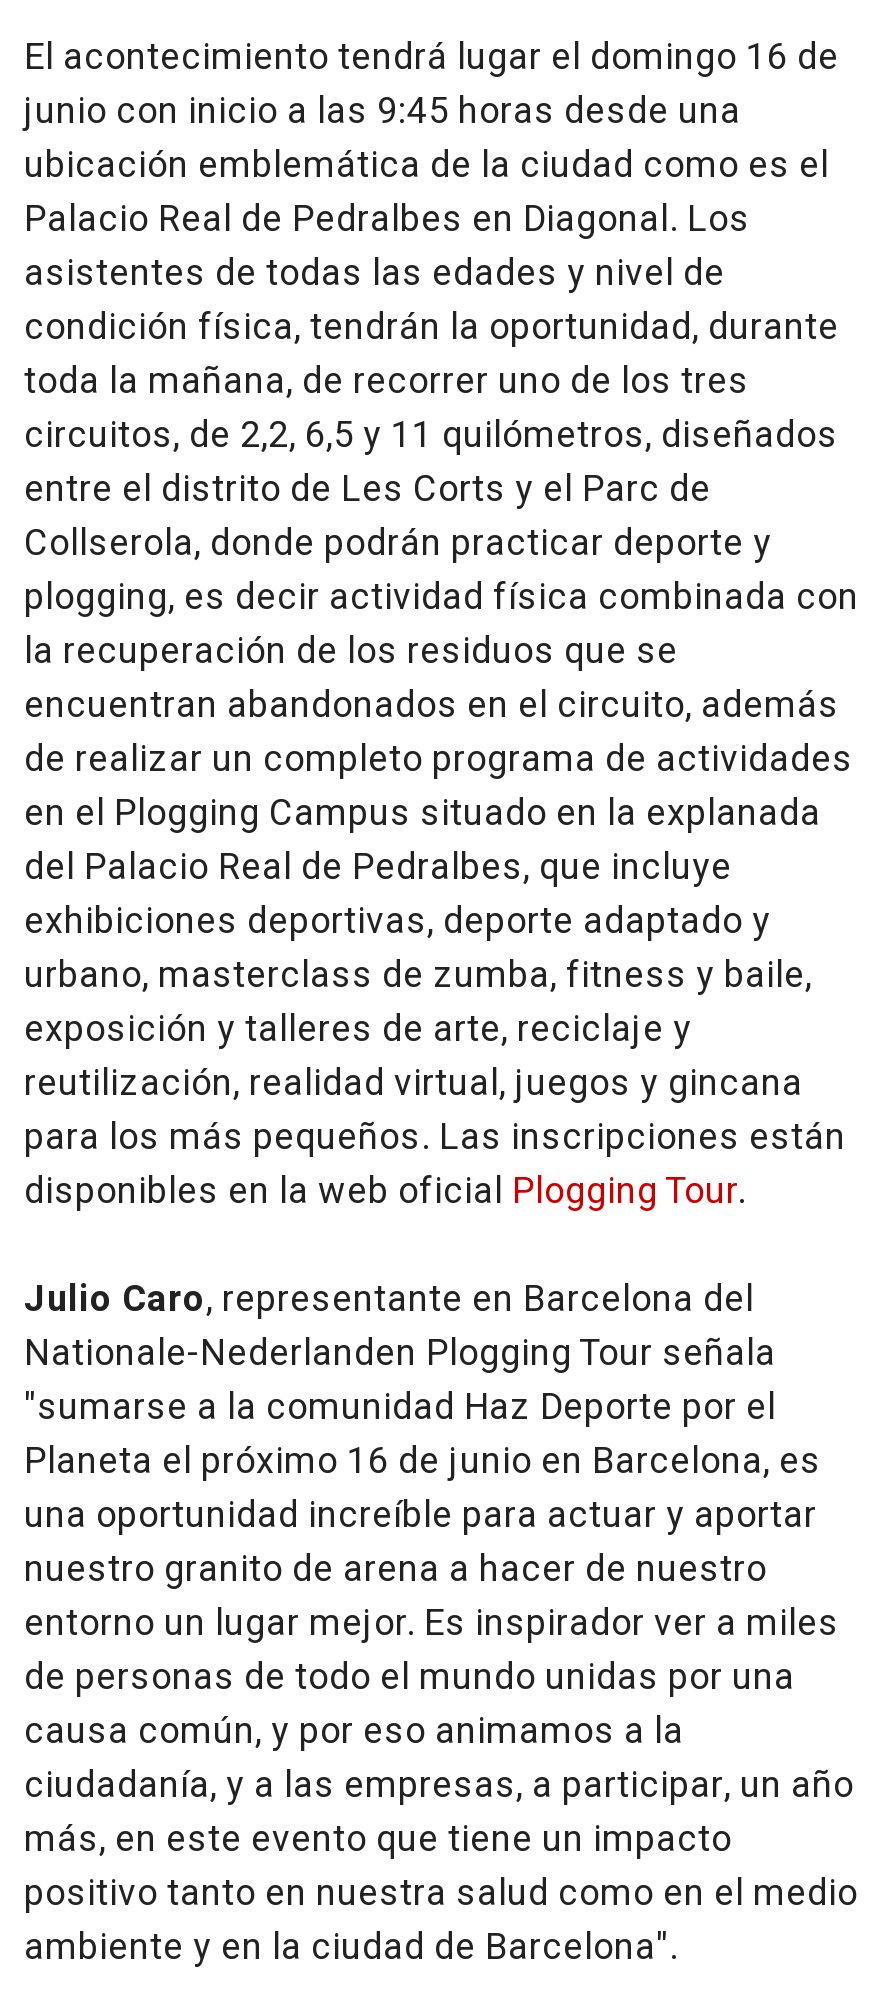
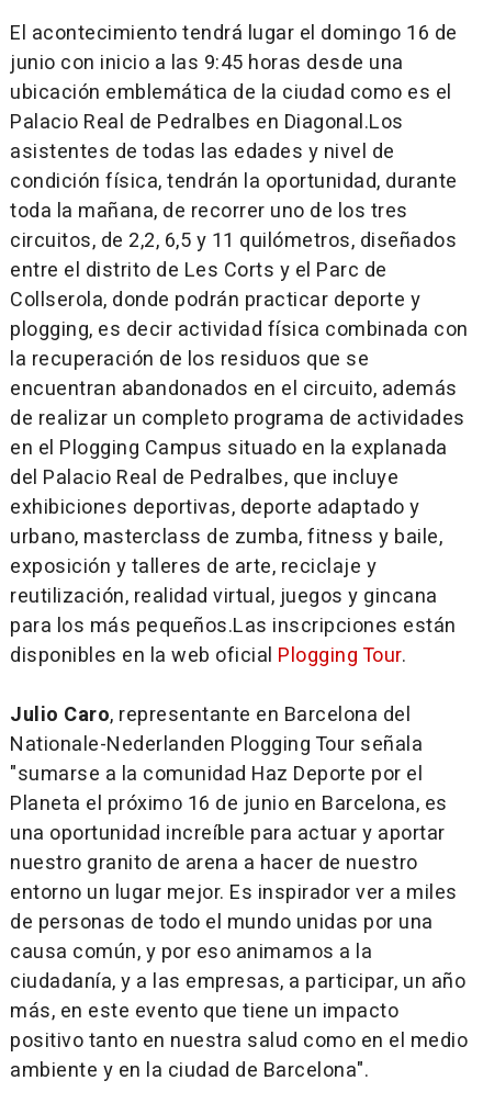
- Palacio Real de Pedralbes en Diagonal. Los
+ Palacio Real de Pedralbes en Diagonal.Los

- para los más pequeños. Las inscripciones están
+ para los más pequeños.Las inscripciones están
